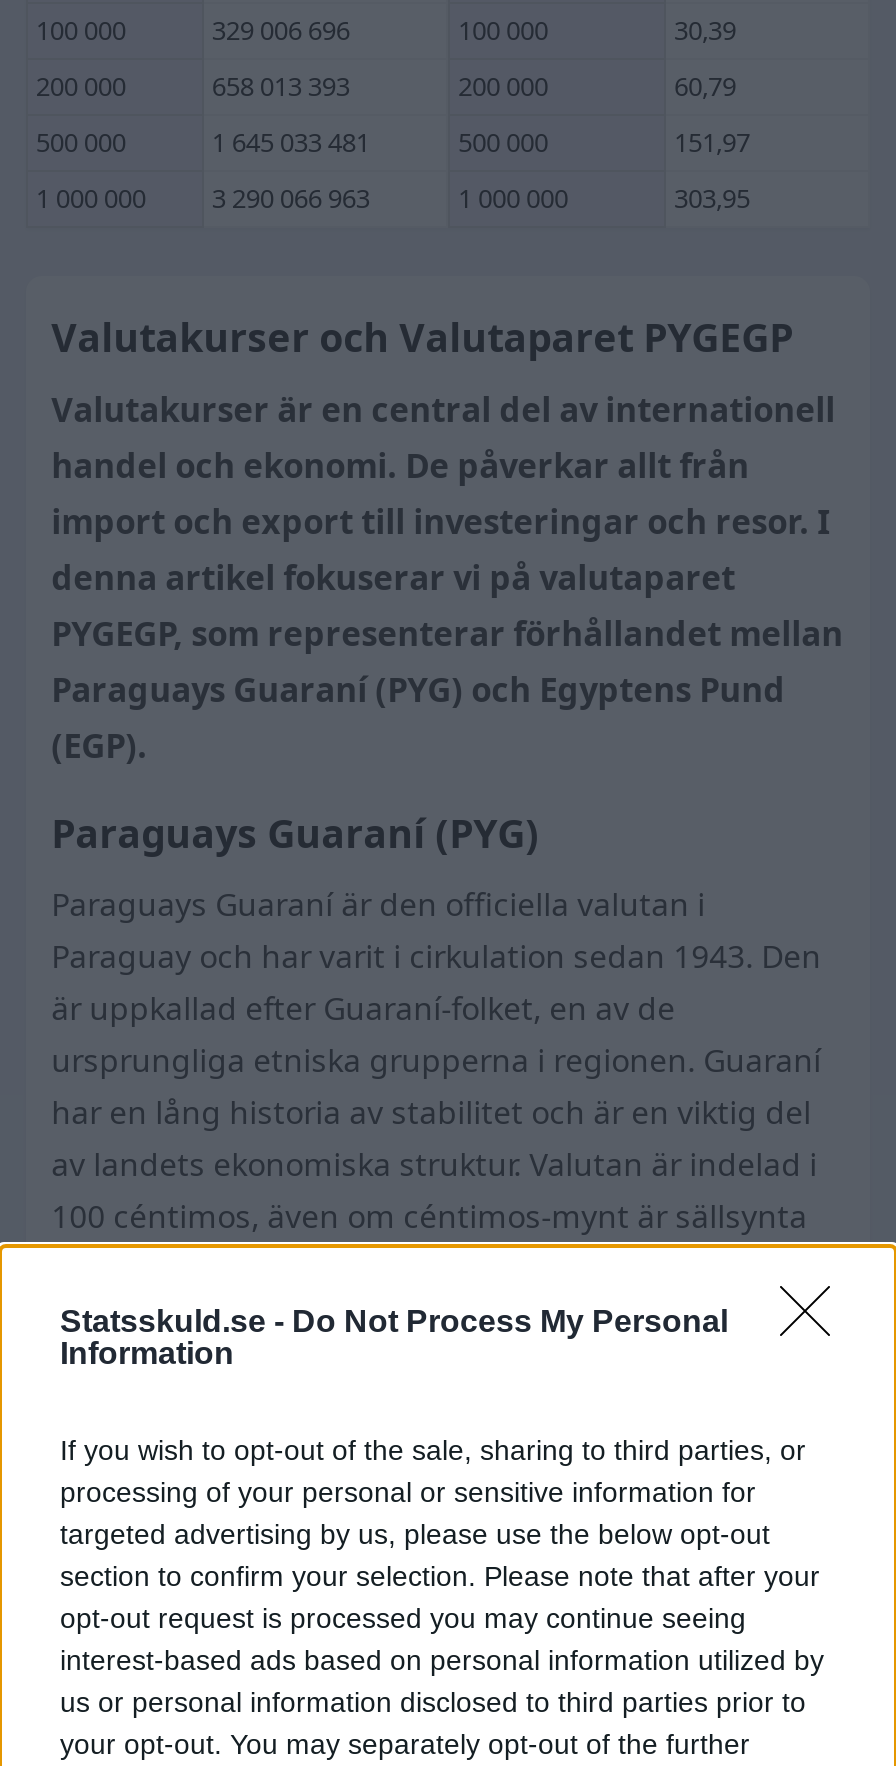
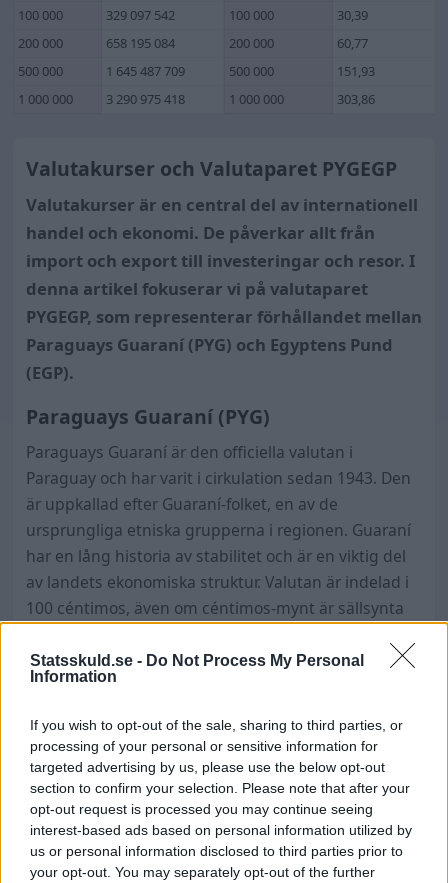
- 329 006 696
+ 329 097 542

- 658 013 393
+ 658 195 084

- 60,79
+ 60,77

- 1 645 033 481
+ 1 645 487 709

- 151,97
+ 151,93

- 1 000 000 3 290 066 963
+ 1 000 000 3 290 975 418

- 303,95
+ 303,86
